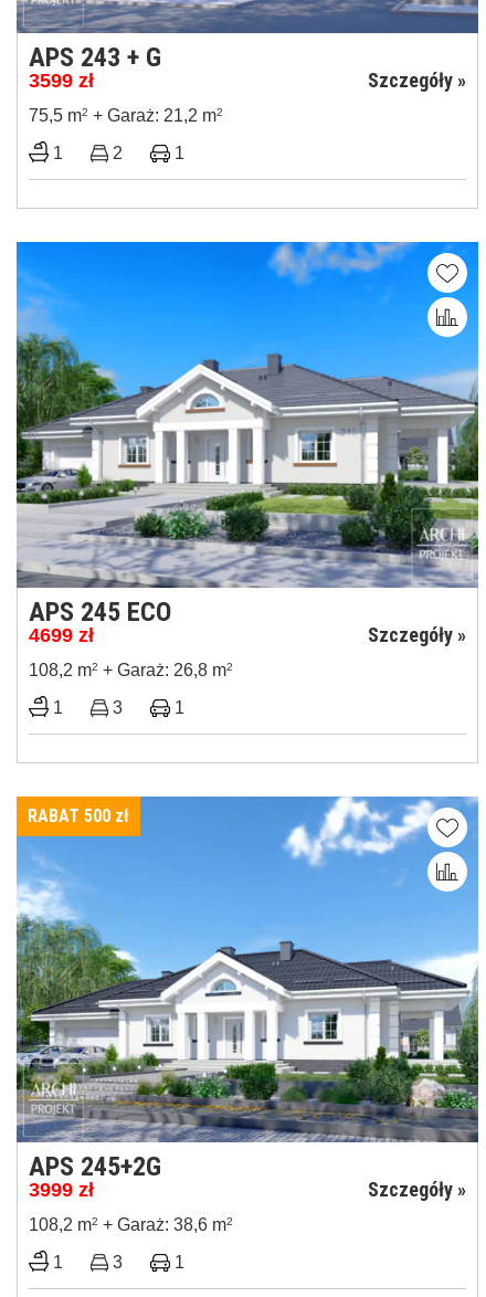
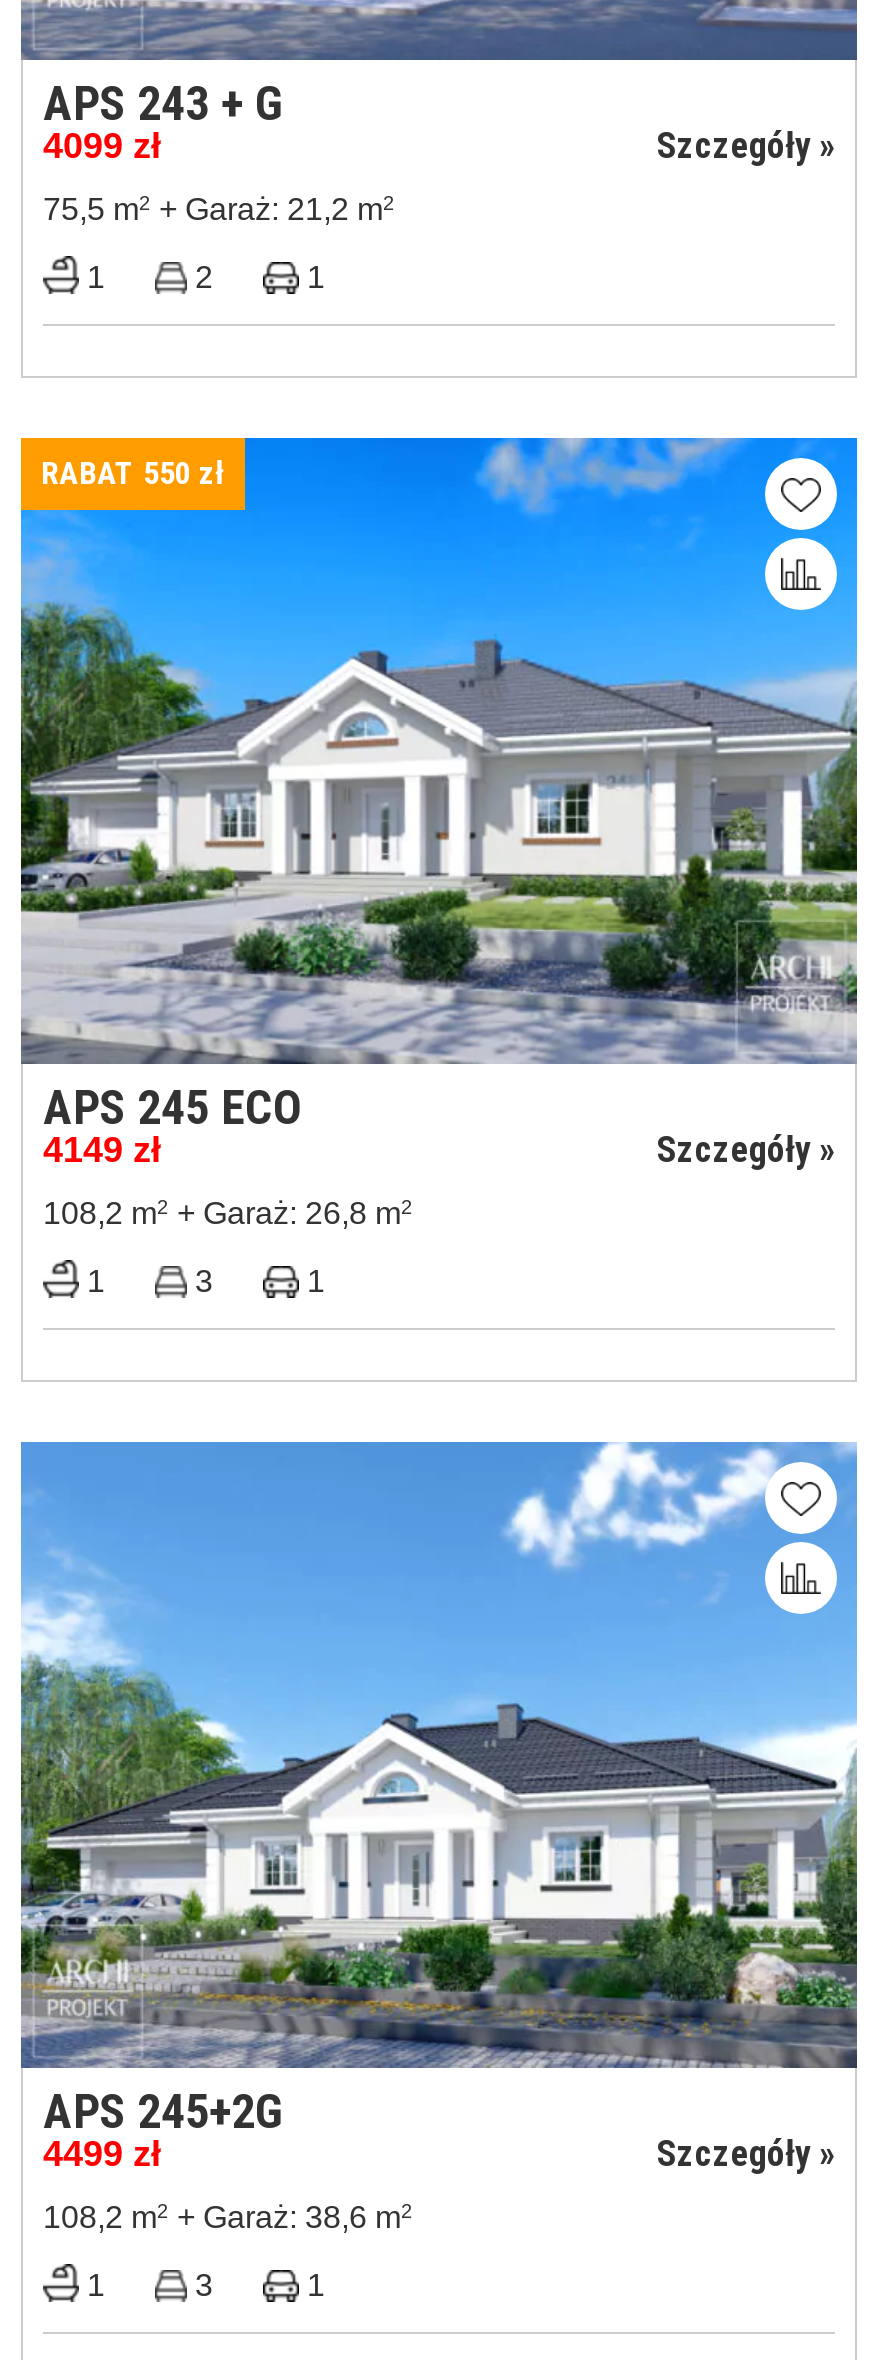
- 3599 zł
+ 4099 zł

+ RABAT 550 zł

- 4699 zł
+ 4149 zł

- RABAT 500 zł

- 3999 zł
+ 4499 zł
